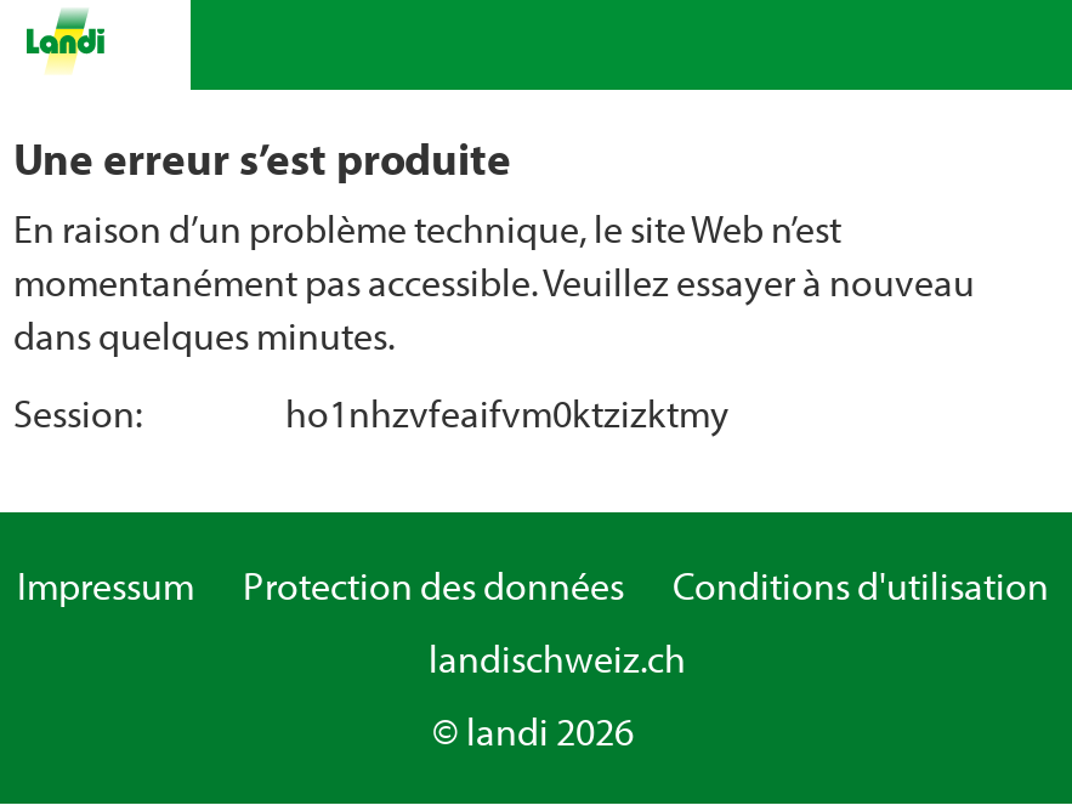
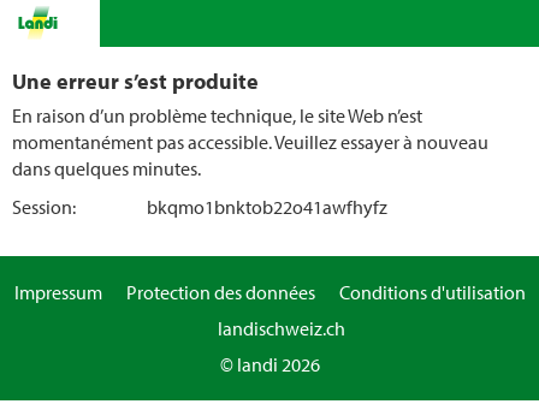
- ho1nhzvfeaifvm0ktzizktmy
+ bkqmo1bnktob22o41awfhyfz
